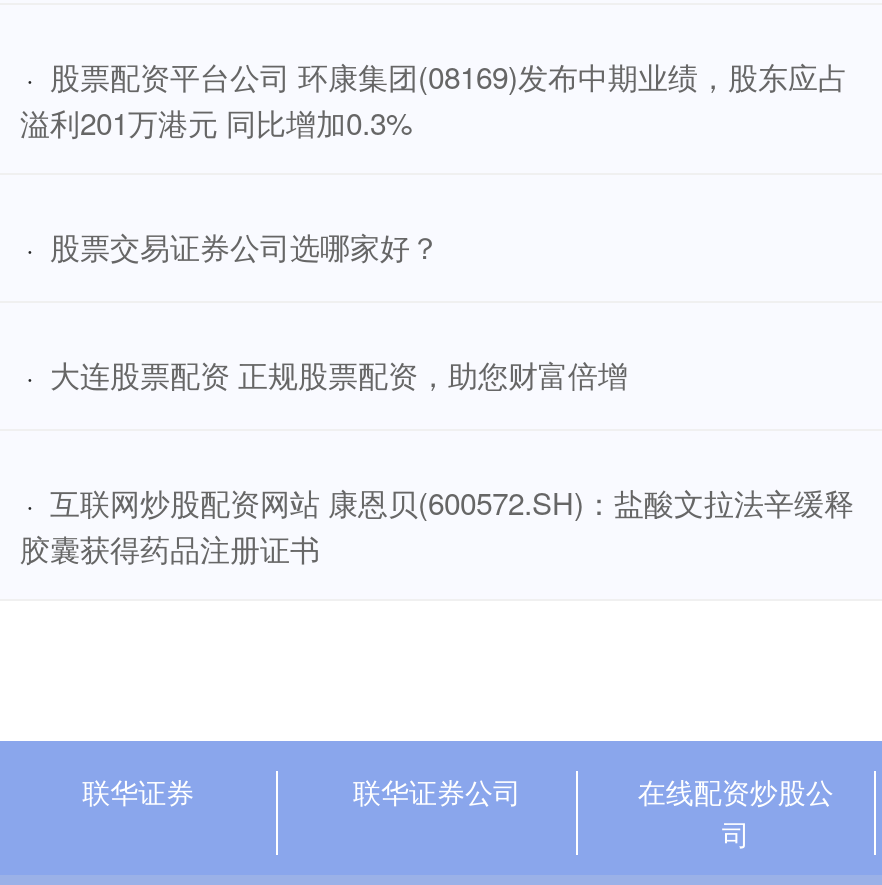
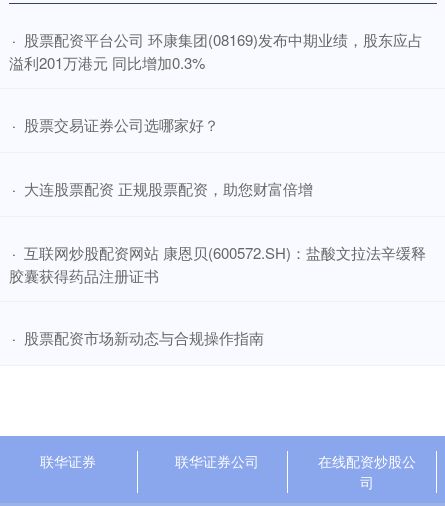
+ · 股票配资市场新动态与合规操作指南
